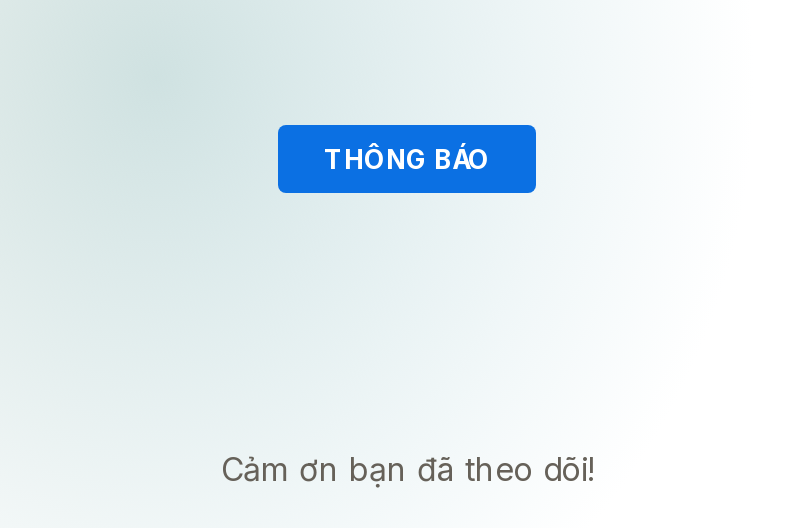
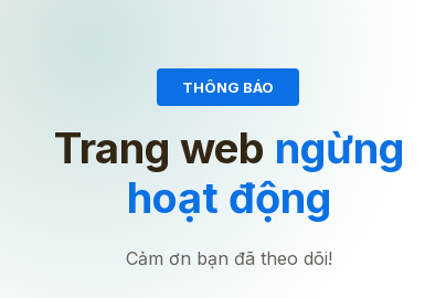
+ Trang web ngừng
+ hoạt động
